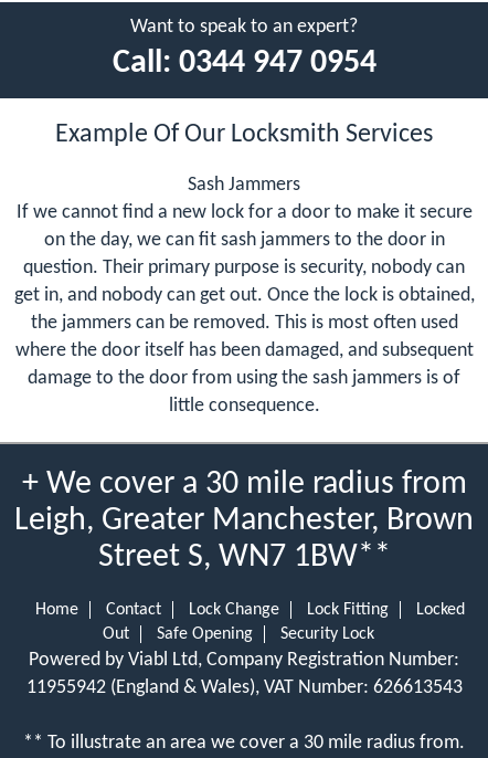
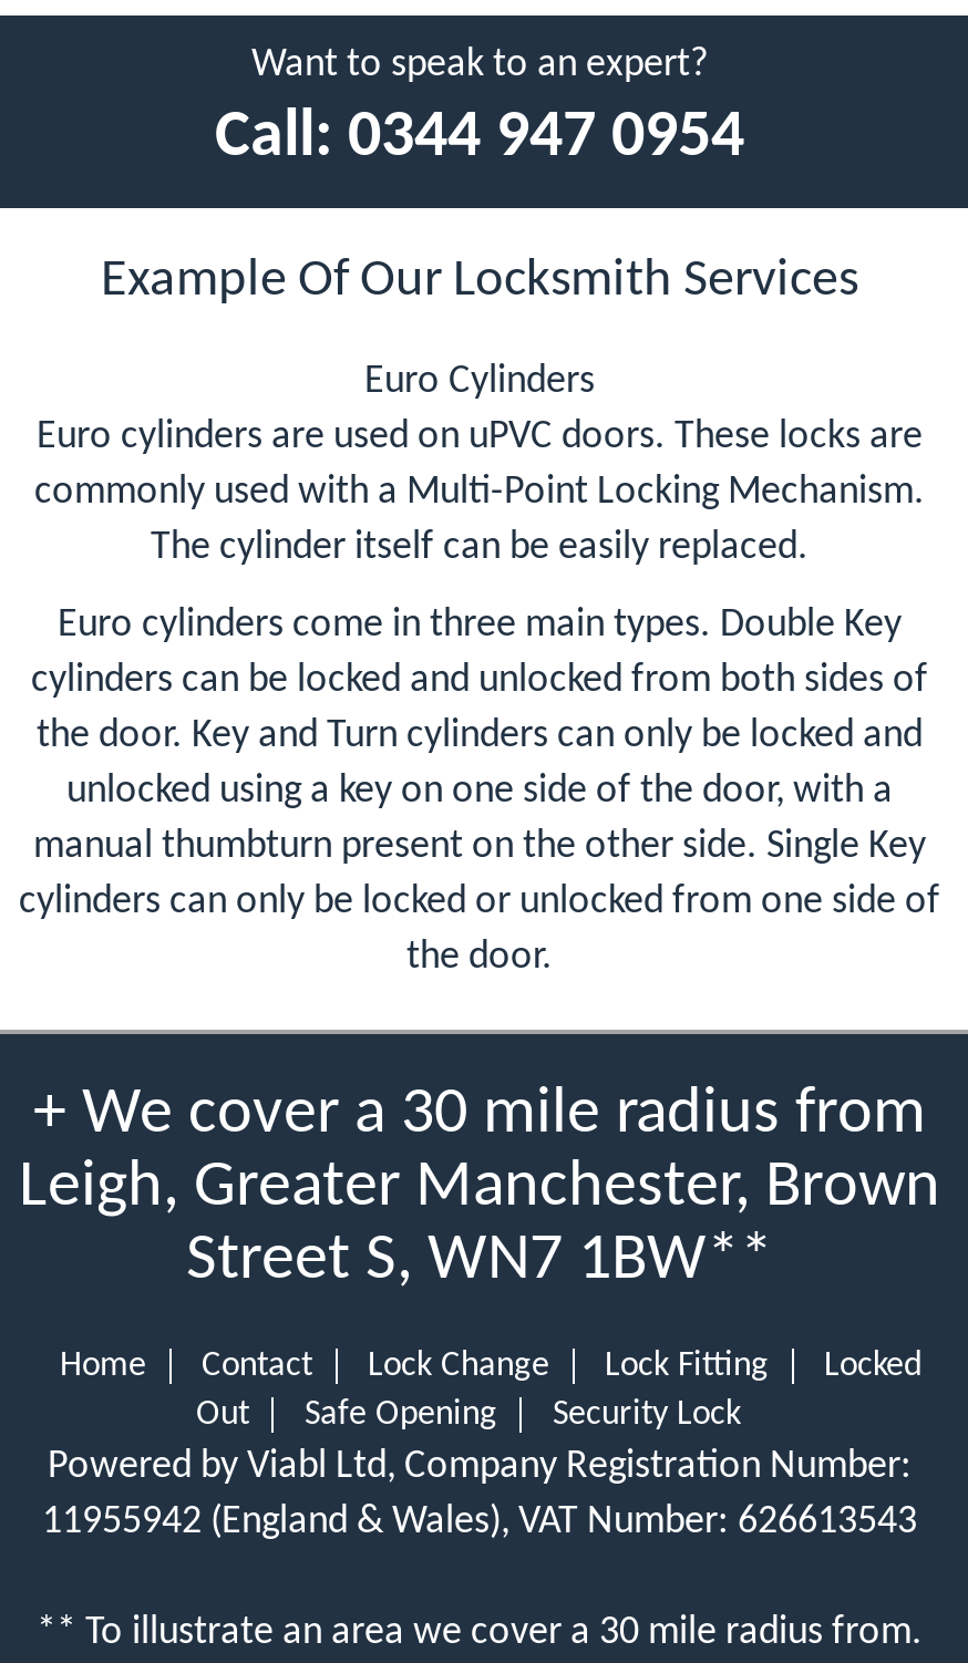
- Sash Jammers
- If we cannot find a new lock for a door to make it secure
- on the day, we can fit sash jammers to the door in
- question. Their primary purpose is security, nobody can
- get in, and nobody can get out. Once the lock is obtained,
- the jammers can be removed. This is most often used
- where the door itself has been damaged, and subsequent
- damage to the door from using the sash jammers is of
- little consequence.
+ Euro Cylinders
+ Euro cylinders are used on uPVC doors. These locks are
+ commonly used with a Multi-Point Locking Mechanism.
+ The cylinder itself can be easily replaced.
+ Euro cylinders come in three main types. Double Key
+ cylinders can be locked and unlocked from both sides of
+ the door. Key and Turn cylinders can only be locked and
+ unlocked using a key on one side of the door, with a
+ manual thumbturn present on the other side. Single Key
+ cylinders can only be locked or unlocked from one side of
+ the door.
